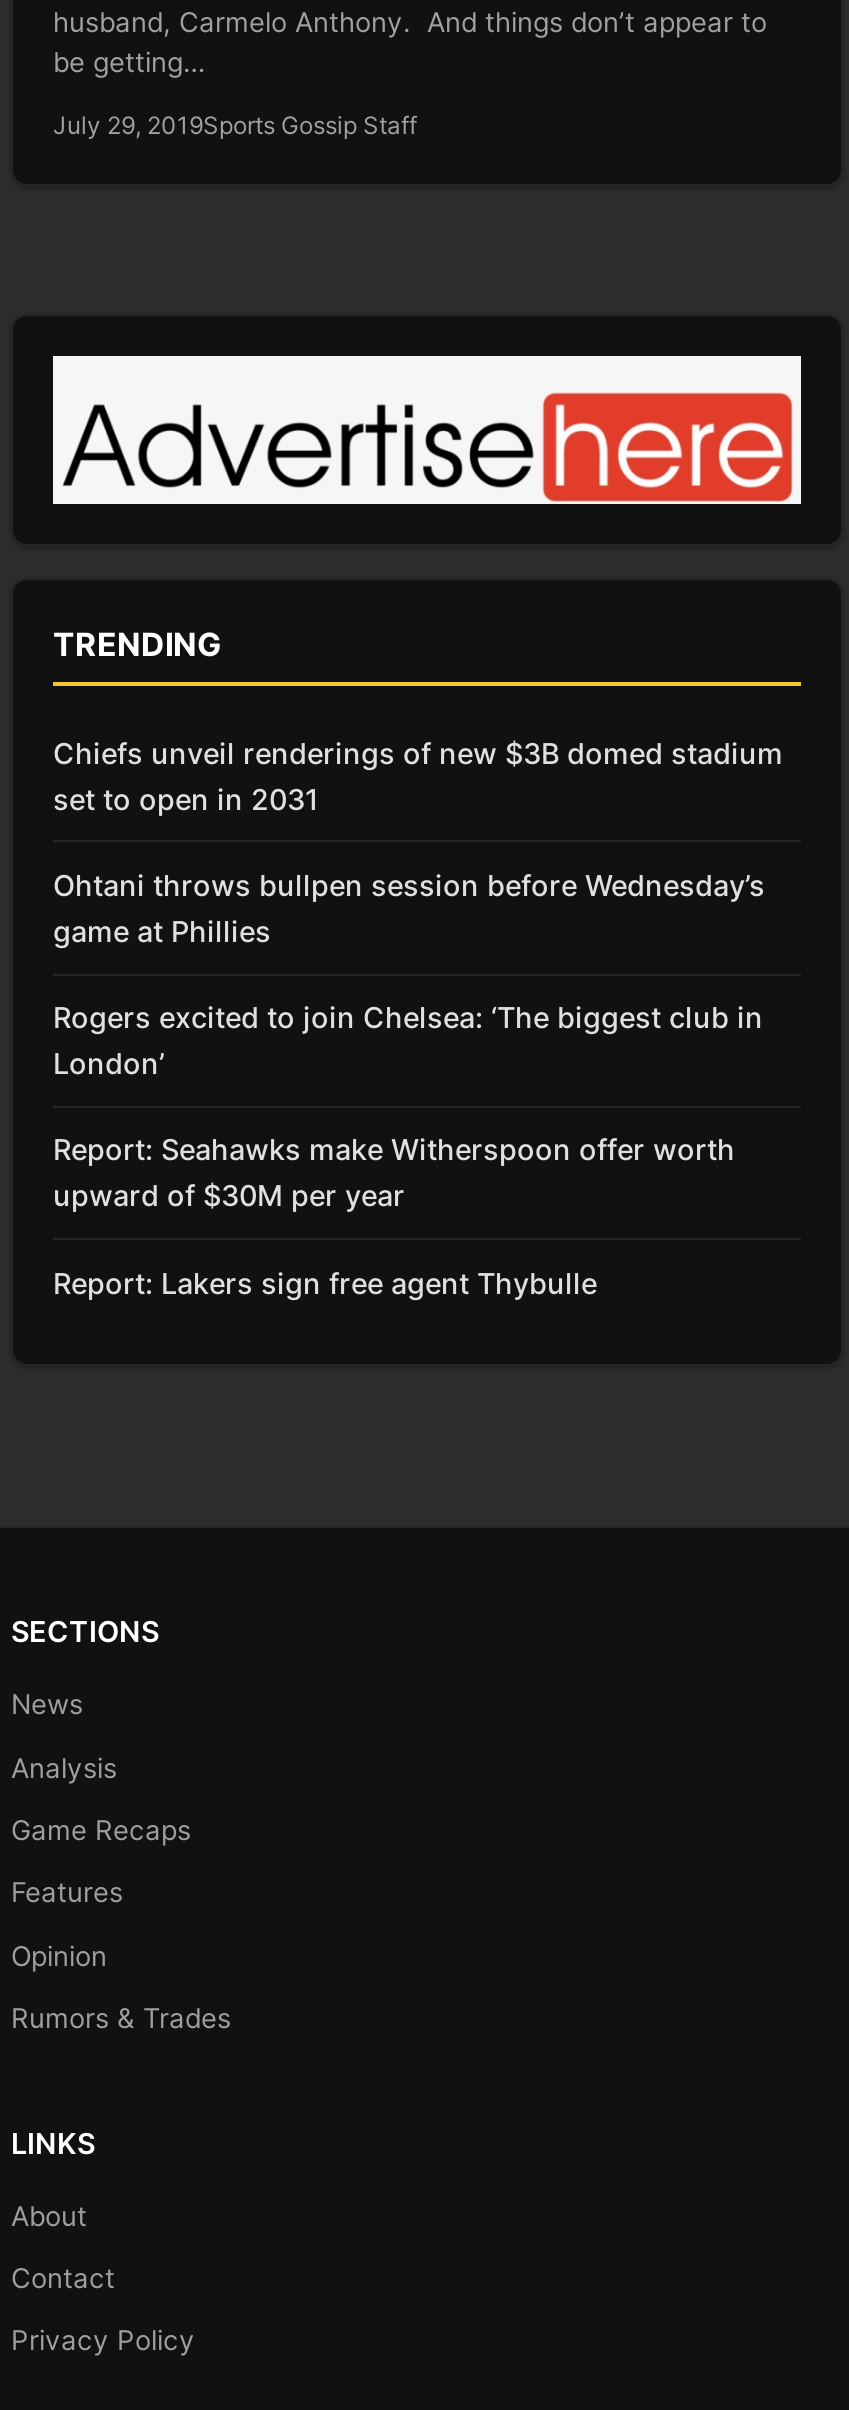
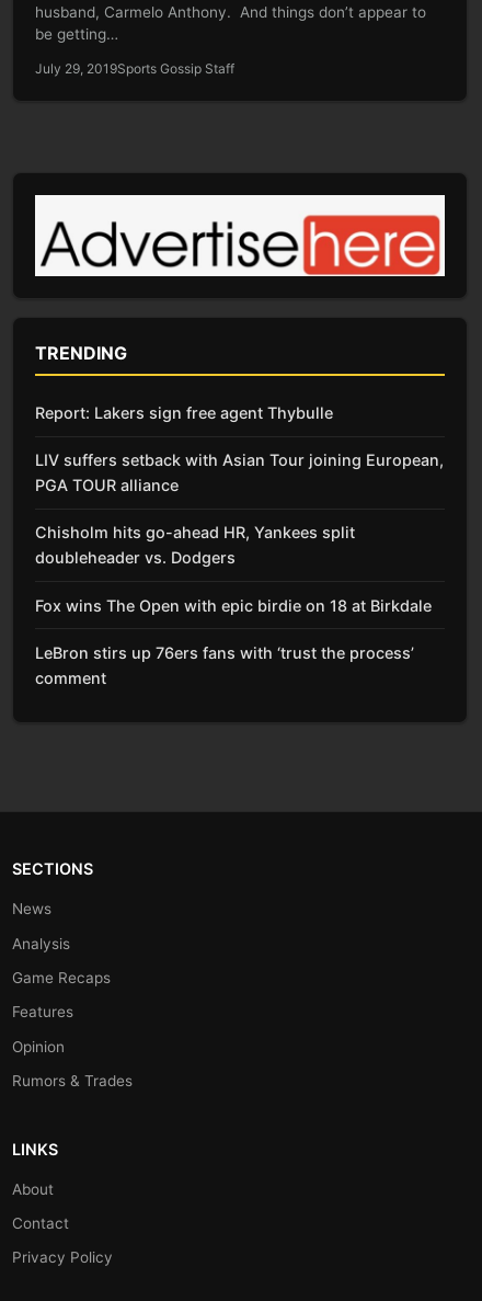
- Chiefs unveil renderings of new $3B domed stadium
- set to open in 2031
- Ohtani throws bullpen session before Wednesday’s
- game at Phillies
- Rogers excited to join Chelsea: ‘The biggest club in
- London’
- Report: Seahawks make Witherspoon offer worth
- upward of $30M per year

moved up: Report: Lakers sign free agent Thybulle

+ LIV suffers setback with Asian Tour joining European,
+ PGA TOUR alliance
+ Chisholm hits go-ahead HR, Yankees split
+ doubleheader vs. Dodgers
+ Fox wins The Open with epic birdie on 18 at Birkdale
+ LeBron stirs up 76ers fans with ‘trust the process’
+ comment
